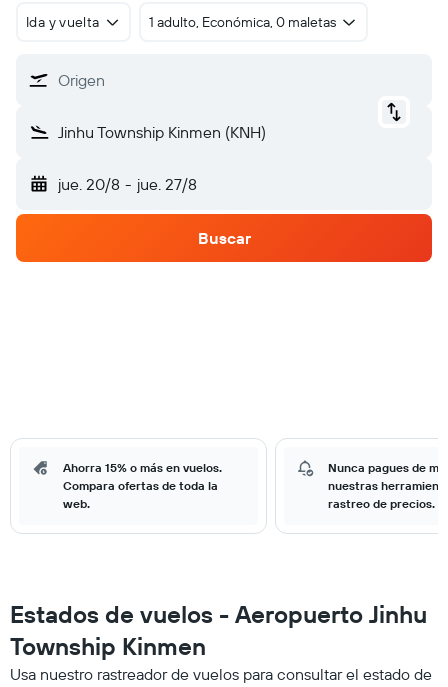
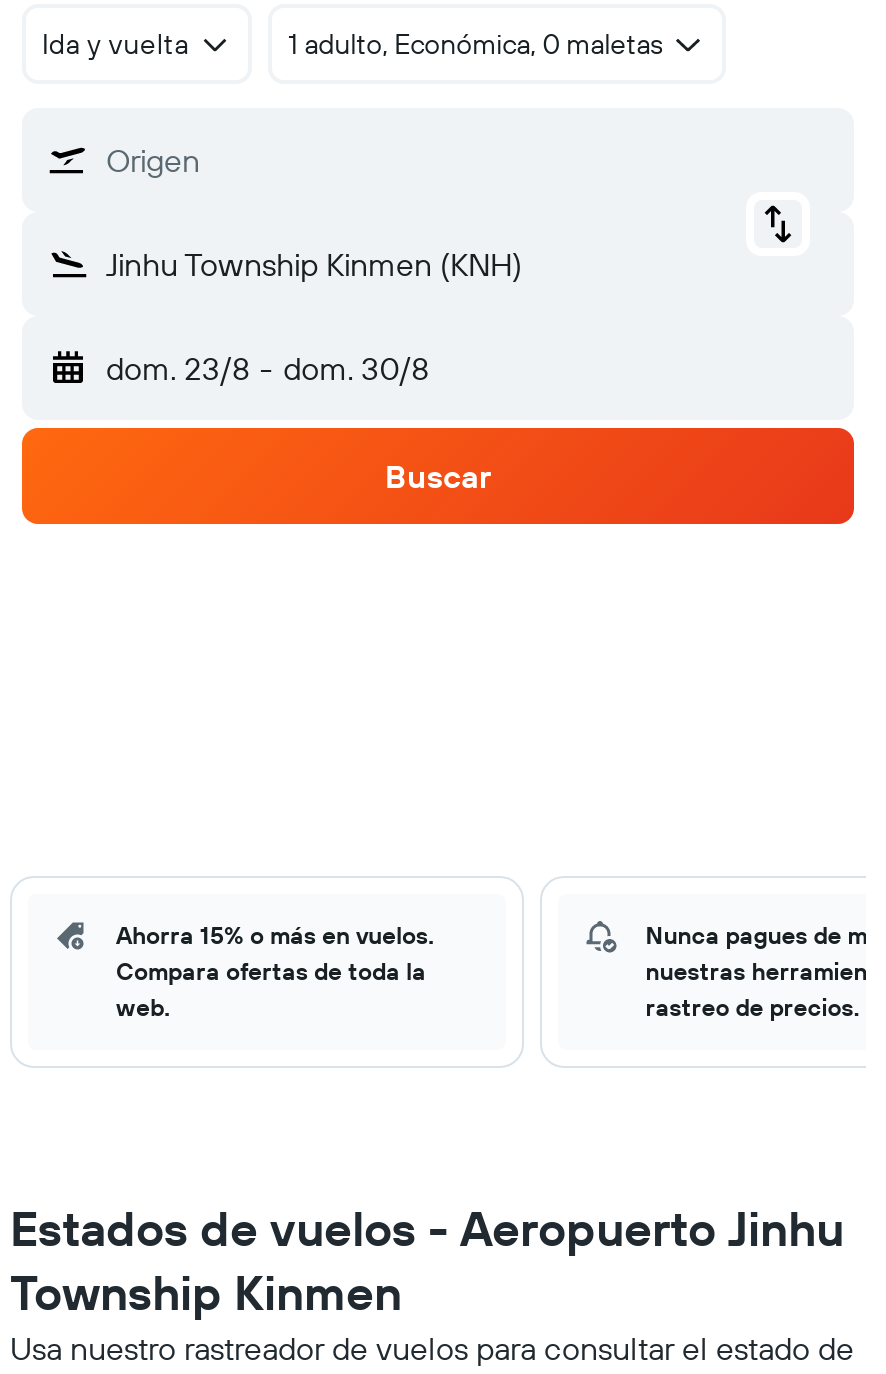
- jue. 20/8 - jue. 27/8
+ dom. 23/8 - dom. 30/8
